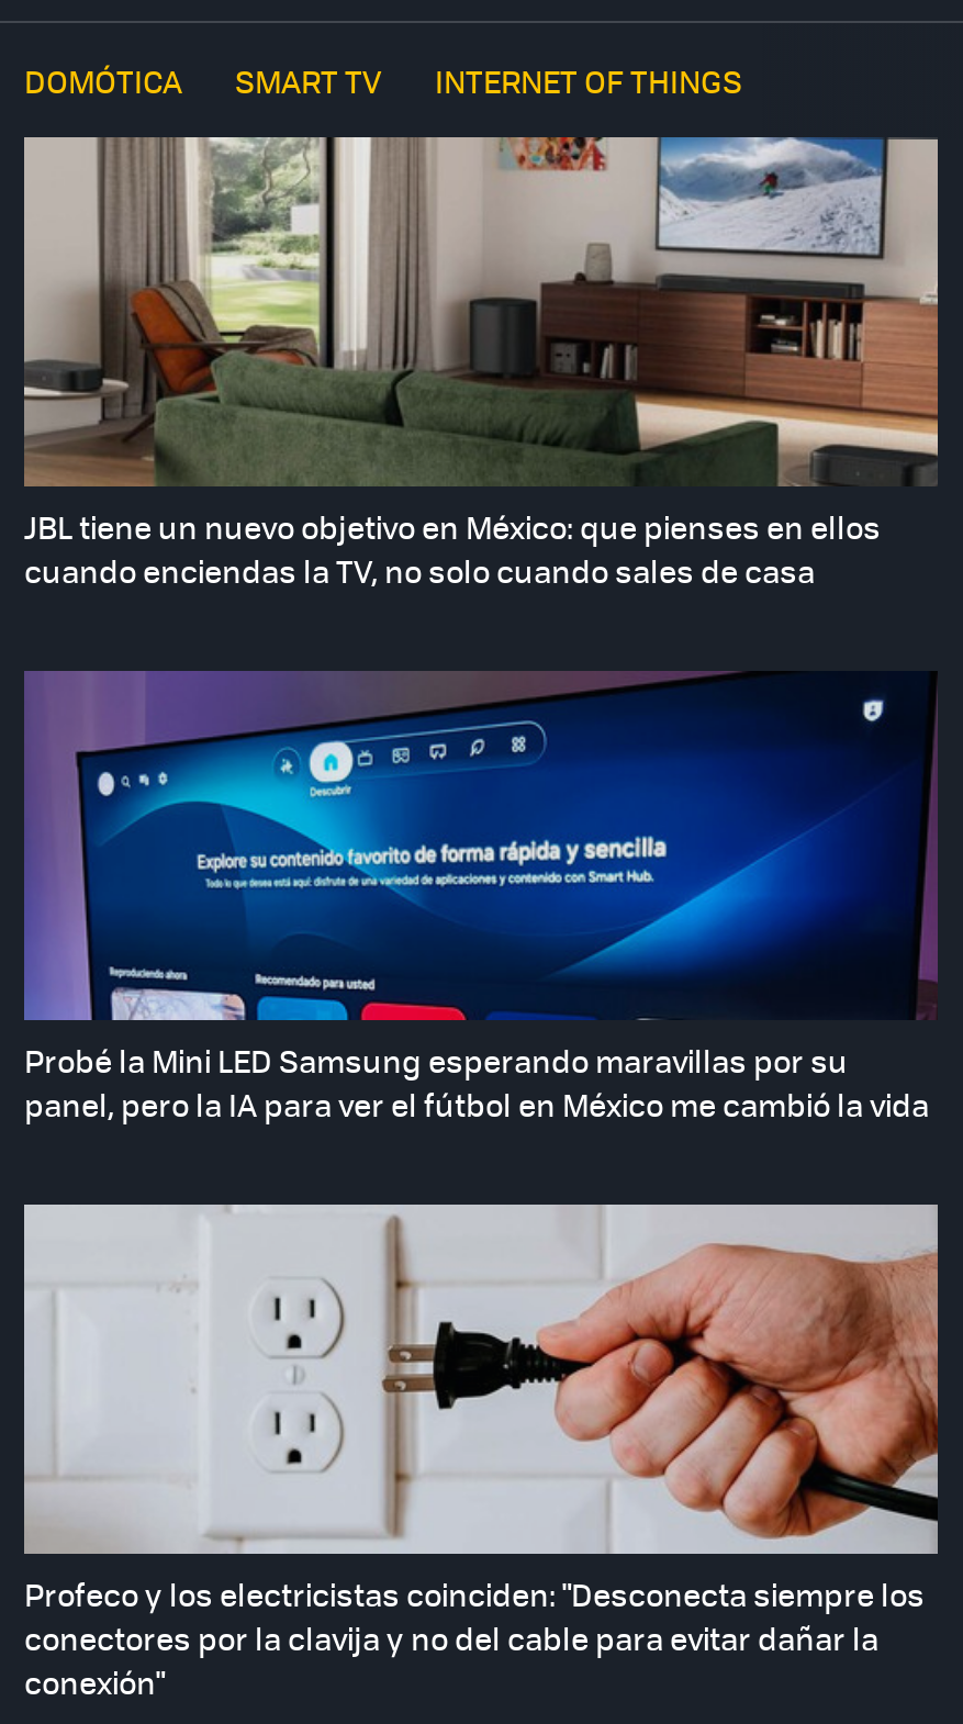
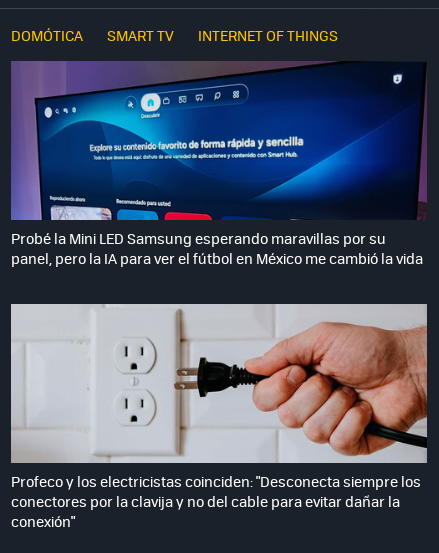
- [image]
- JBL tiene un nuevo objetivo en México: que pienses en ellos
- cuando enciendas la TV, no solo cuando sales de casa
